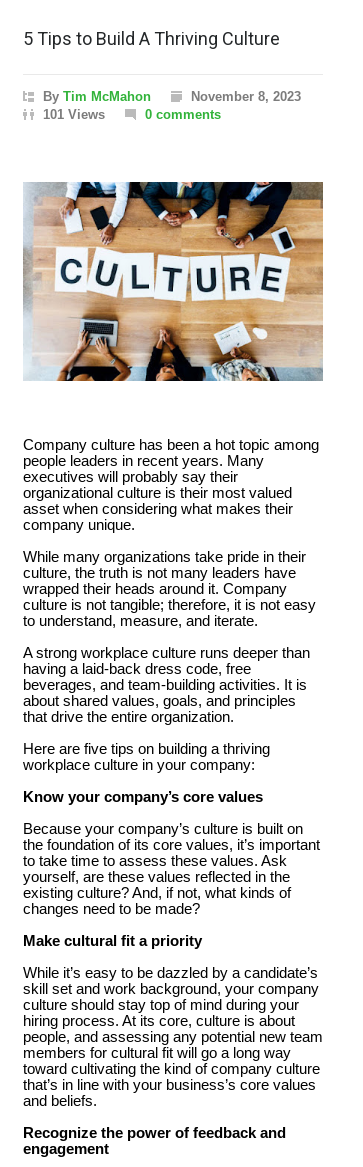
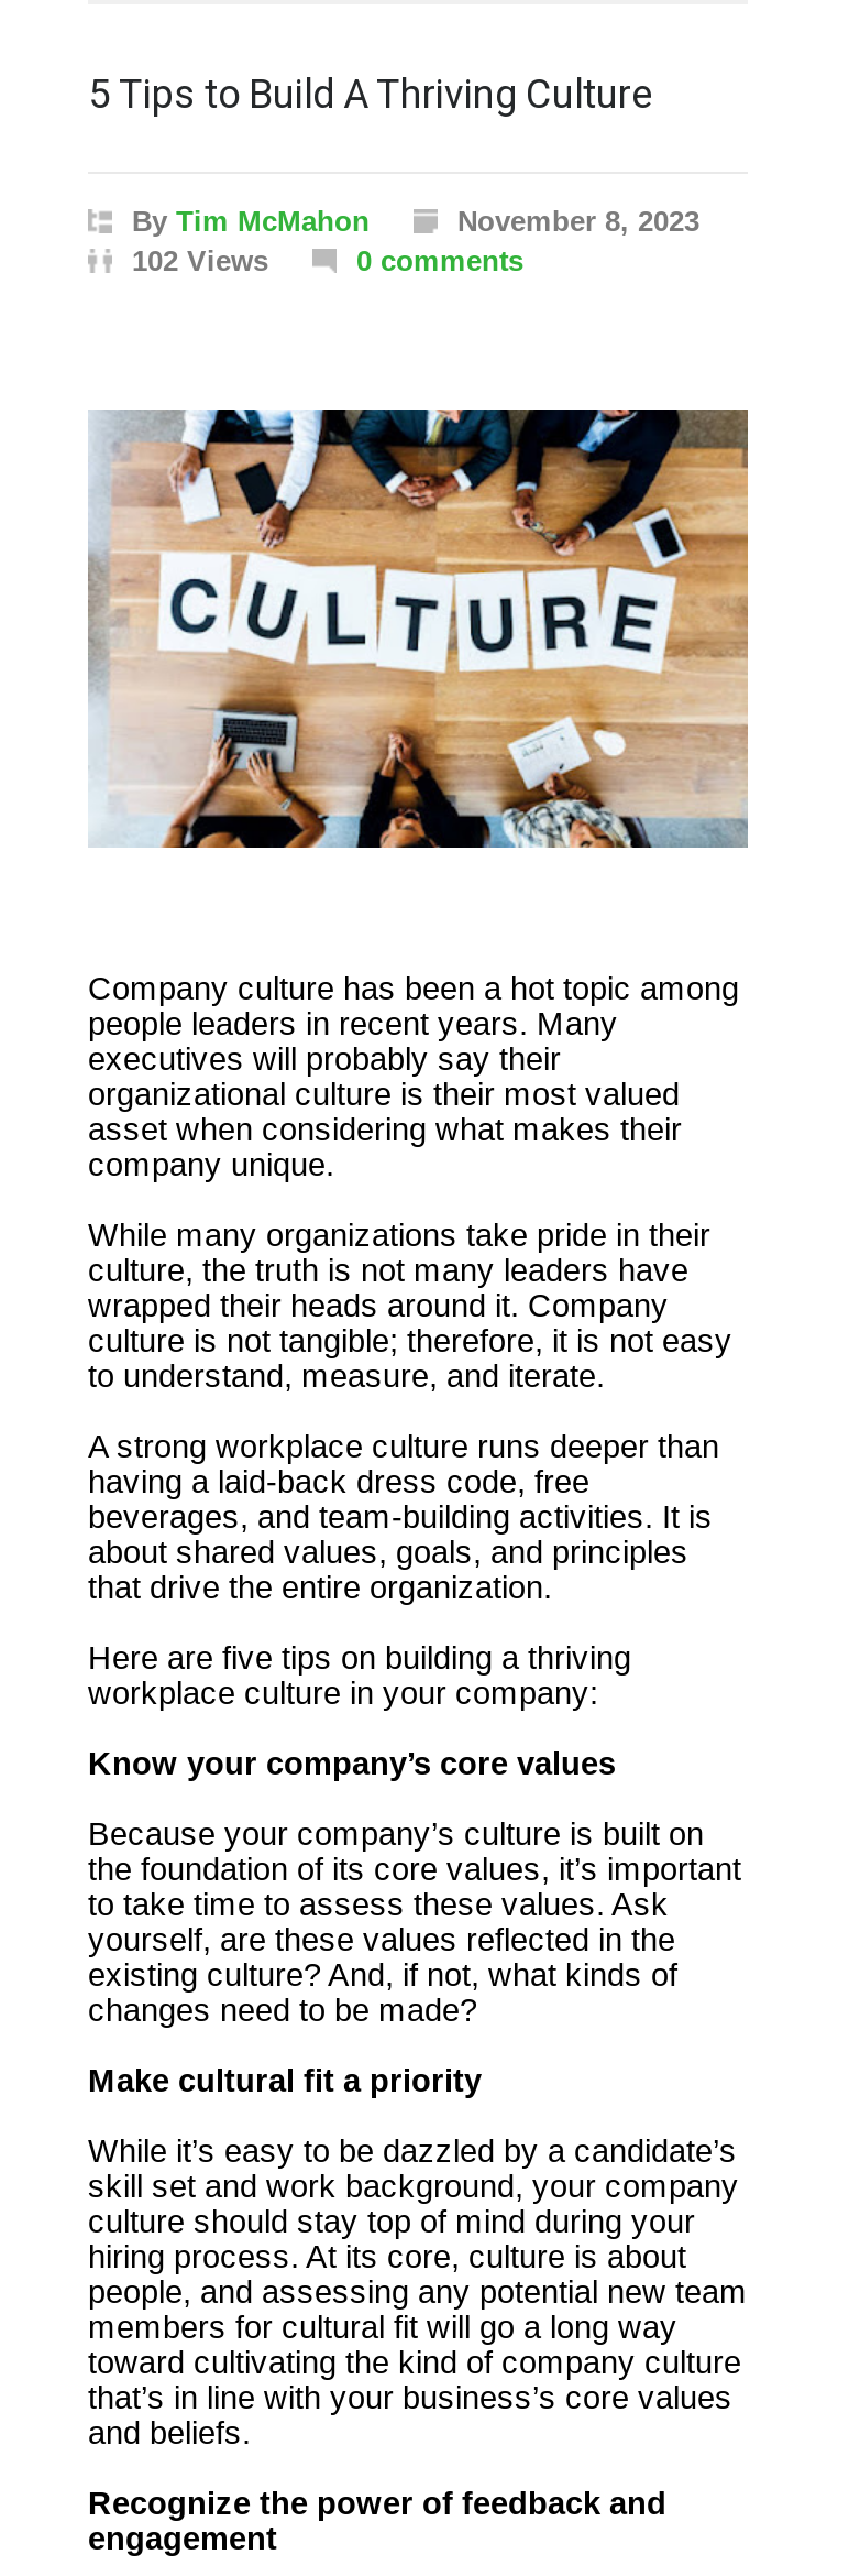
- 101 Views
+ 102 Views
